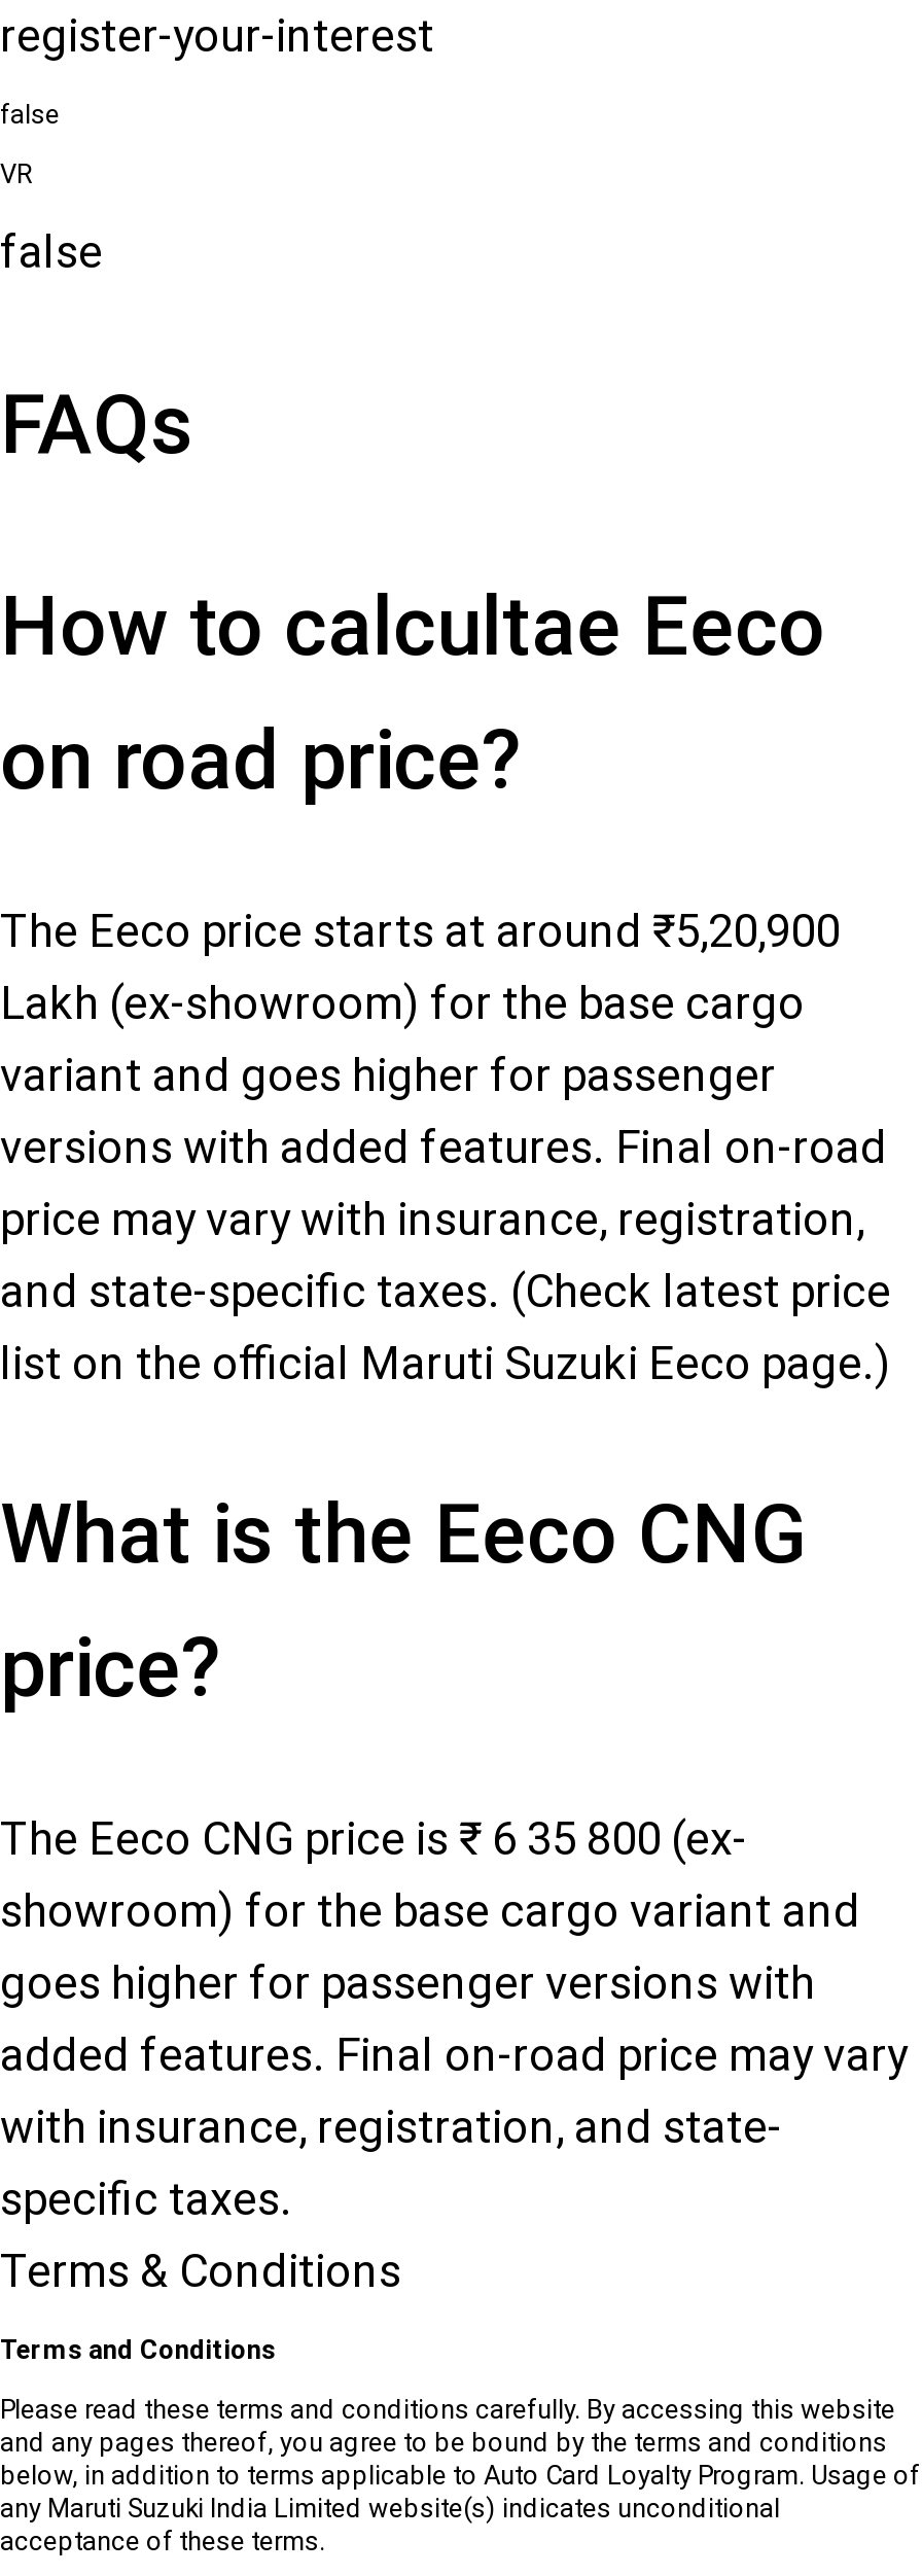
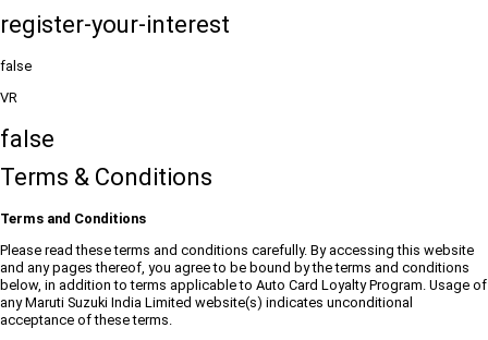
- FAQs
- How to calcultae Eeco
- on road price?
- The Eeco price starts at around ₹5,20,900
- Lakh (ex-showroom) for the base cargo
- variant and goes higher for passenger
- versions with added features. Final on-road
- price may vary with insurance, registration,
- and state-specific taxes. (Check latest price
- list on the official Maruti Suzuki Eeco page.)
- What is the Eeco CNG
- price?
- The Eeco CNG price is ₹ 6 35 800 (ex-
- showroom) for the base cargo variant and
- goes higher for passenger versions with
- added features. Final on-road price may vary
- with insurance, registration, and state-
- specific taxes.
